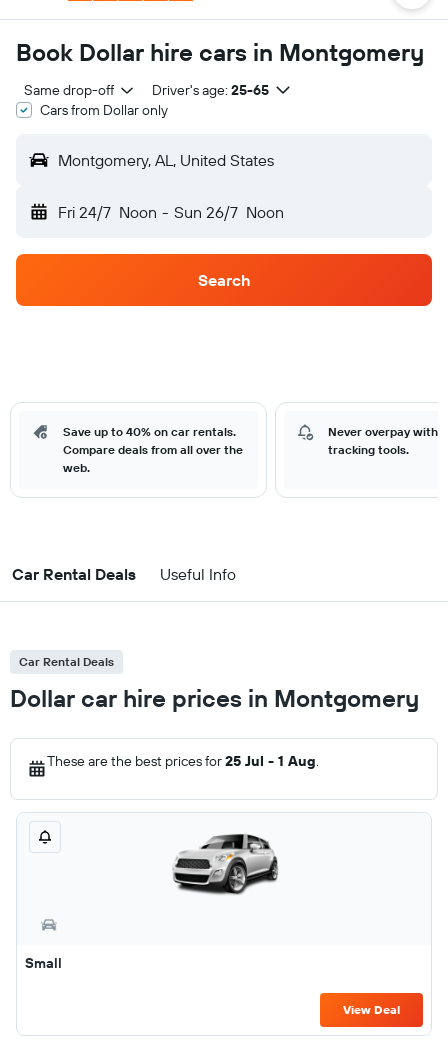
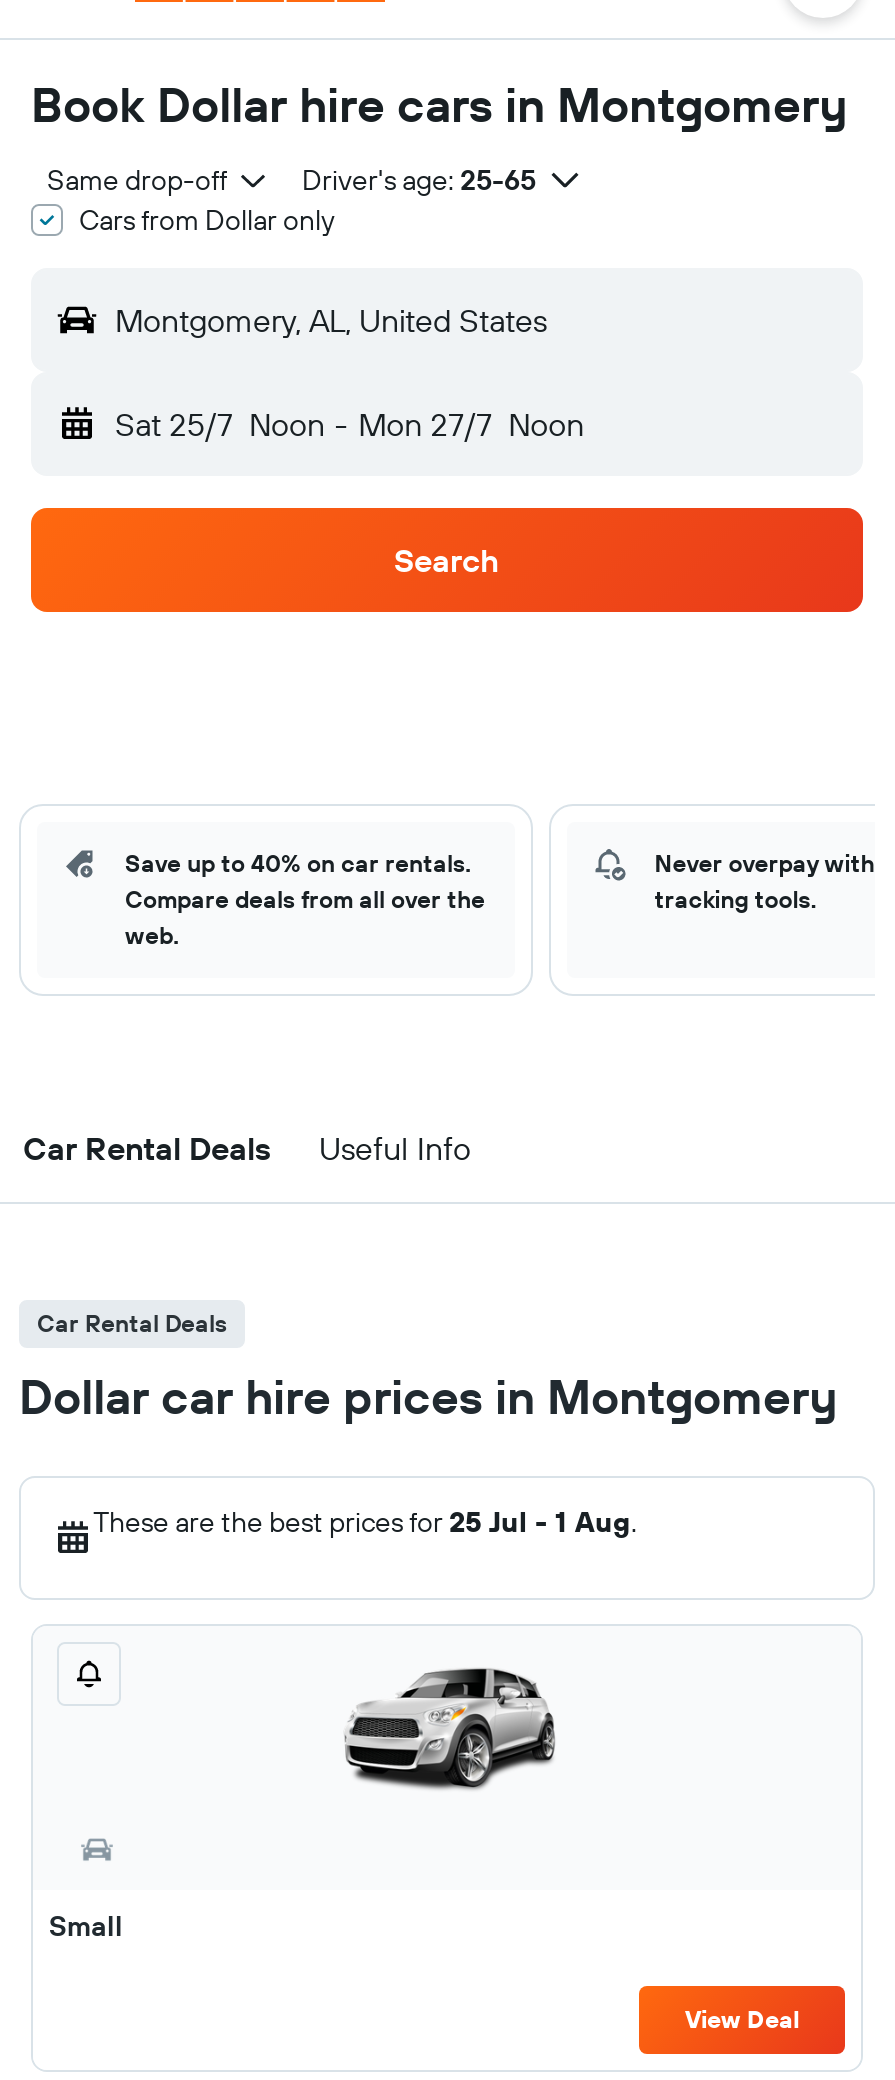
- Fri 24/7 Noon - Sun 26/7 Noon
+ Sat 25/7 Noon - Mon 27/7 Noon
